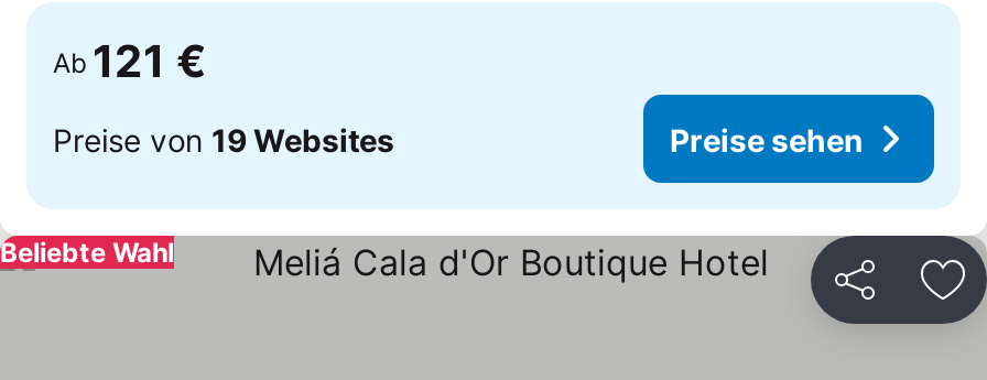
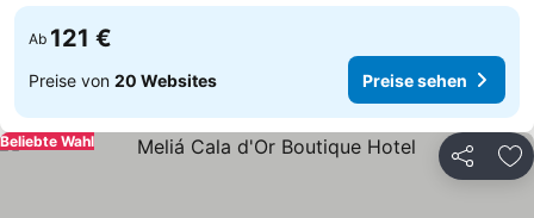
- Preise von 19 Websites
+ Preise von 20 Websites
